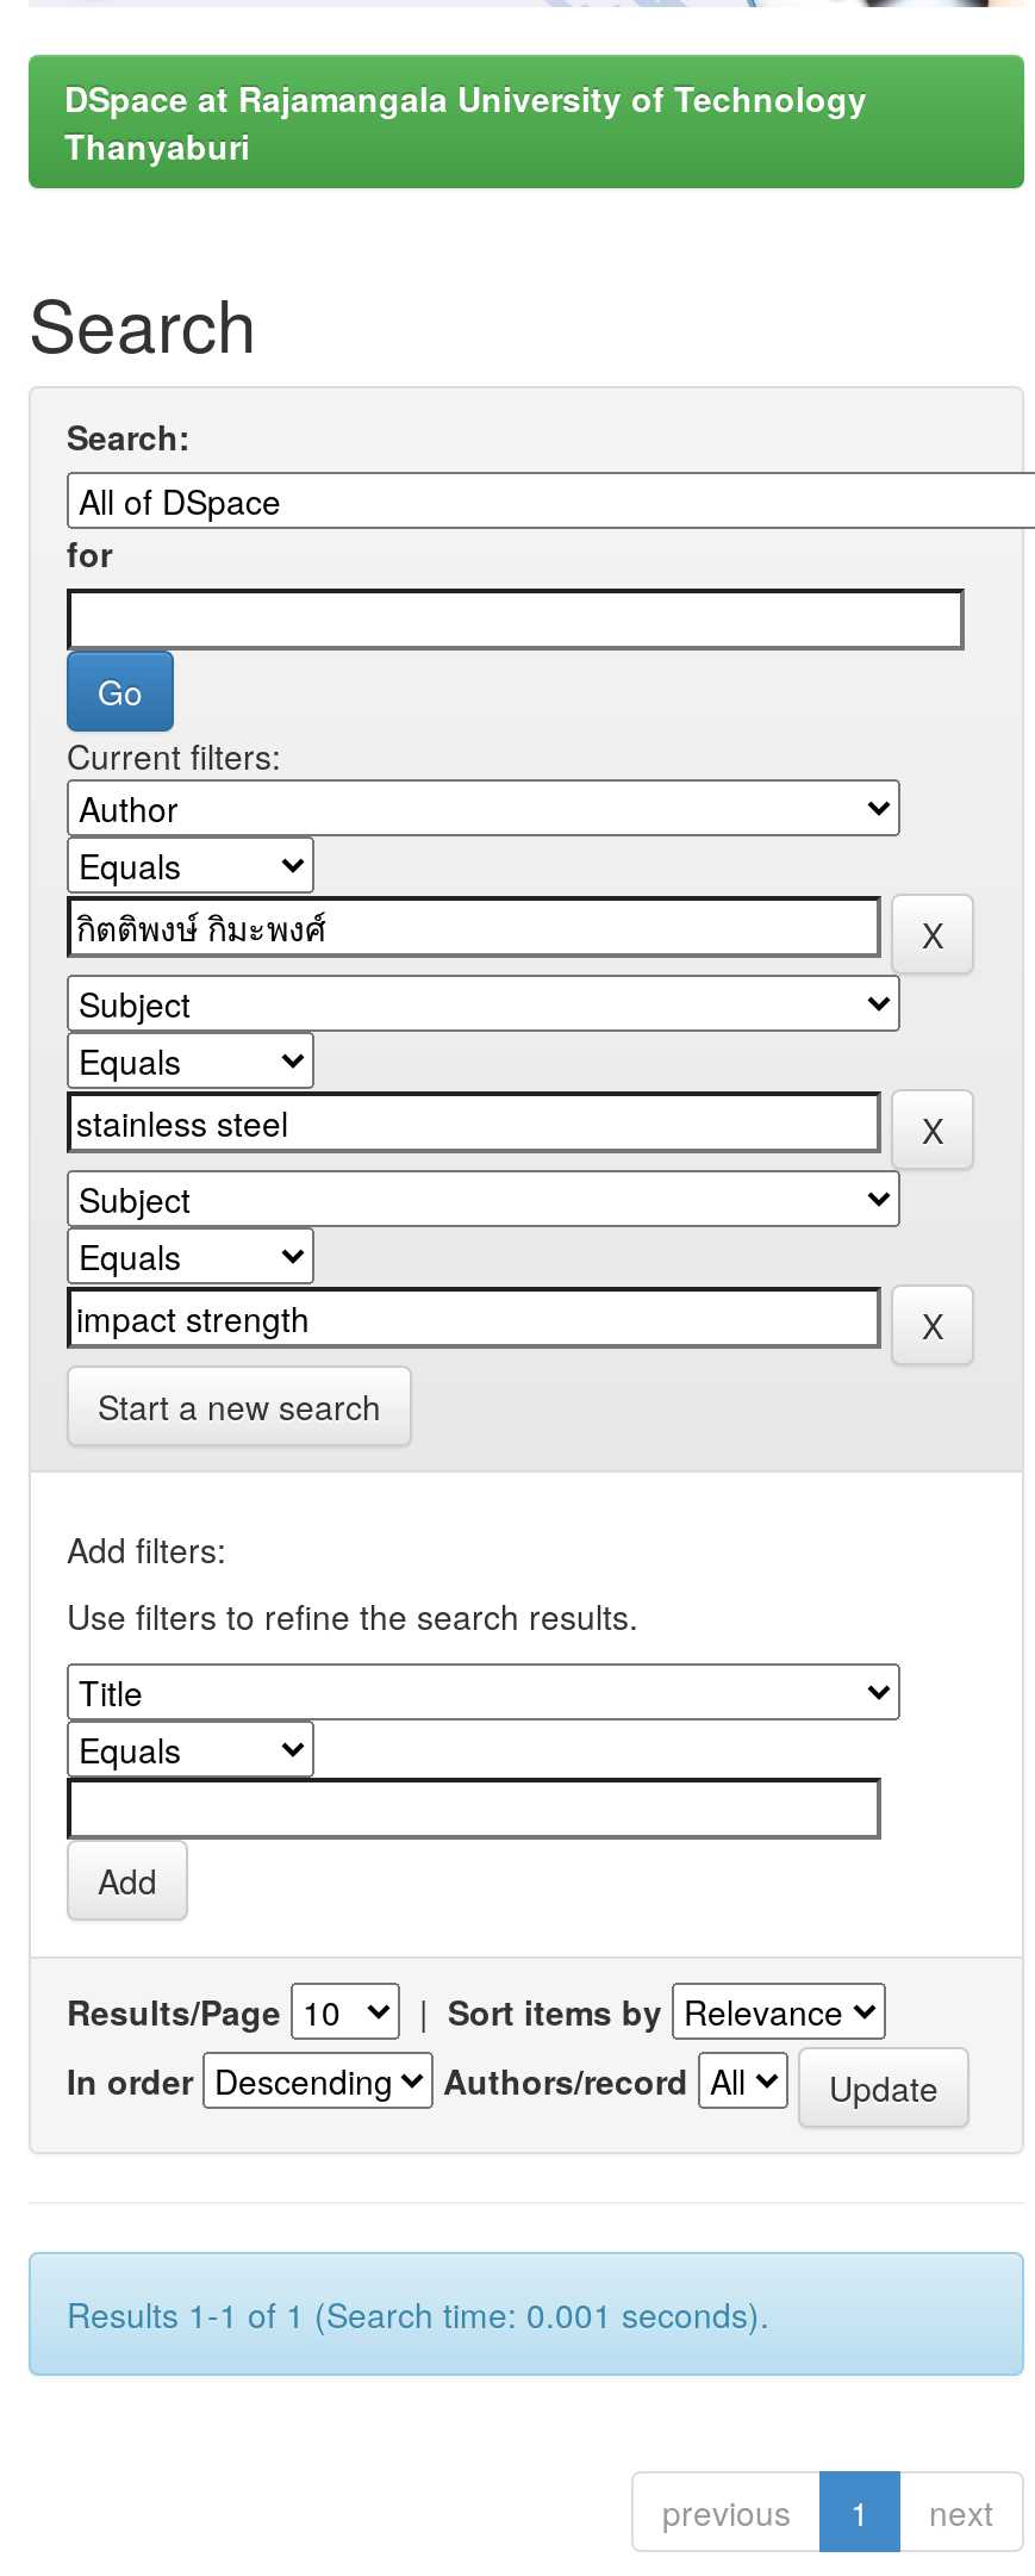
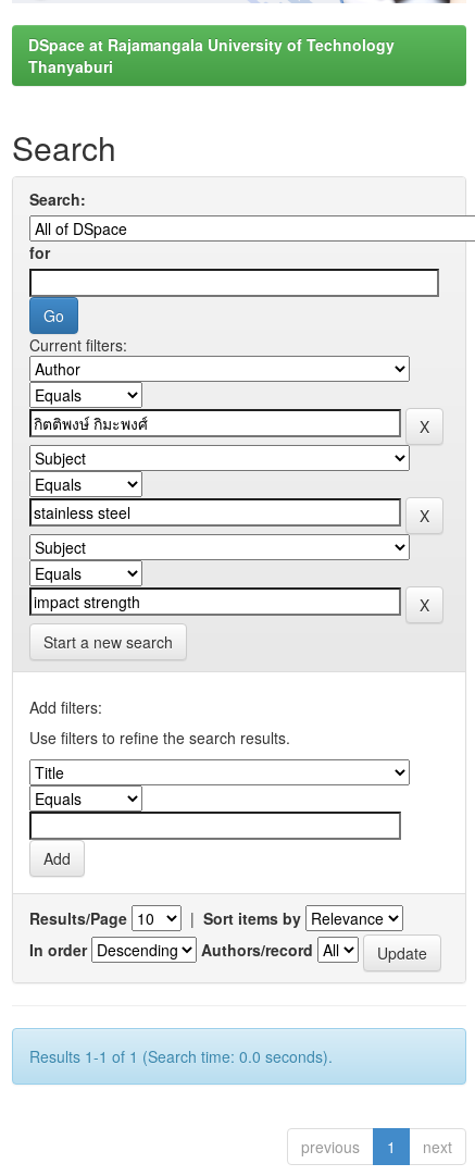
- Results 1-1 of 1 (Search time: 0.001 seconds).
+ Results 1-1 of 1 (Search time: 0.0 seconds).
